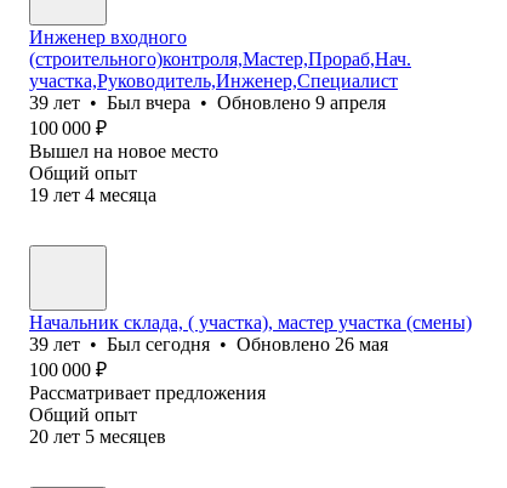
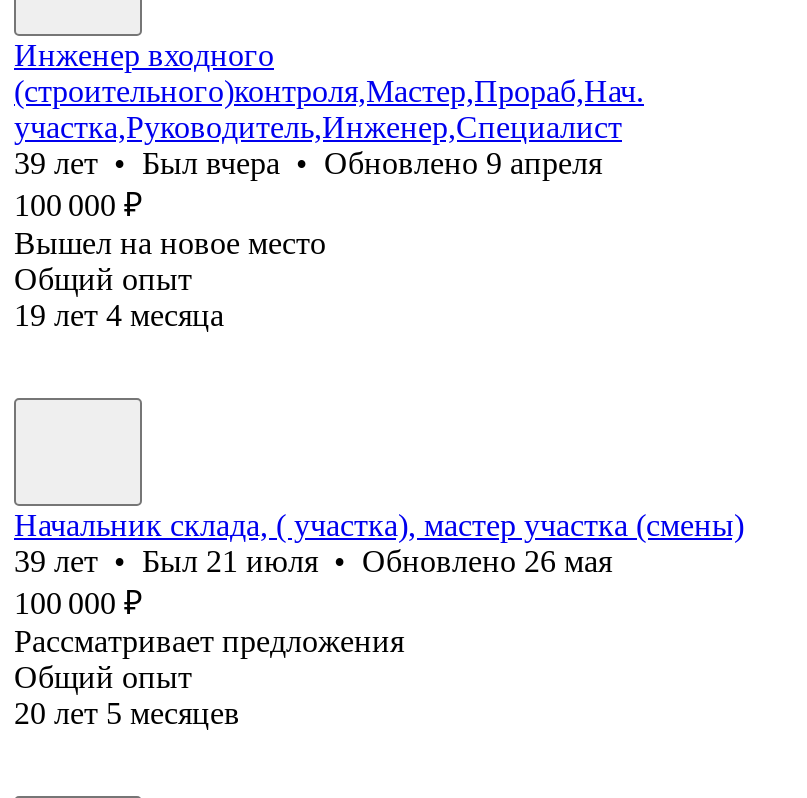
- 39 лет • Был сегодня • Обновлено 26 мая
+ 39 лет • Был 21 июля • Обновлено 26 мая
